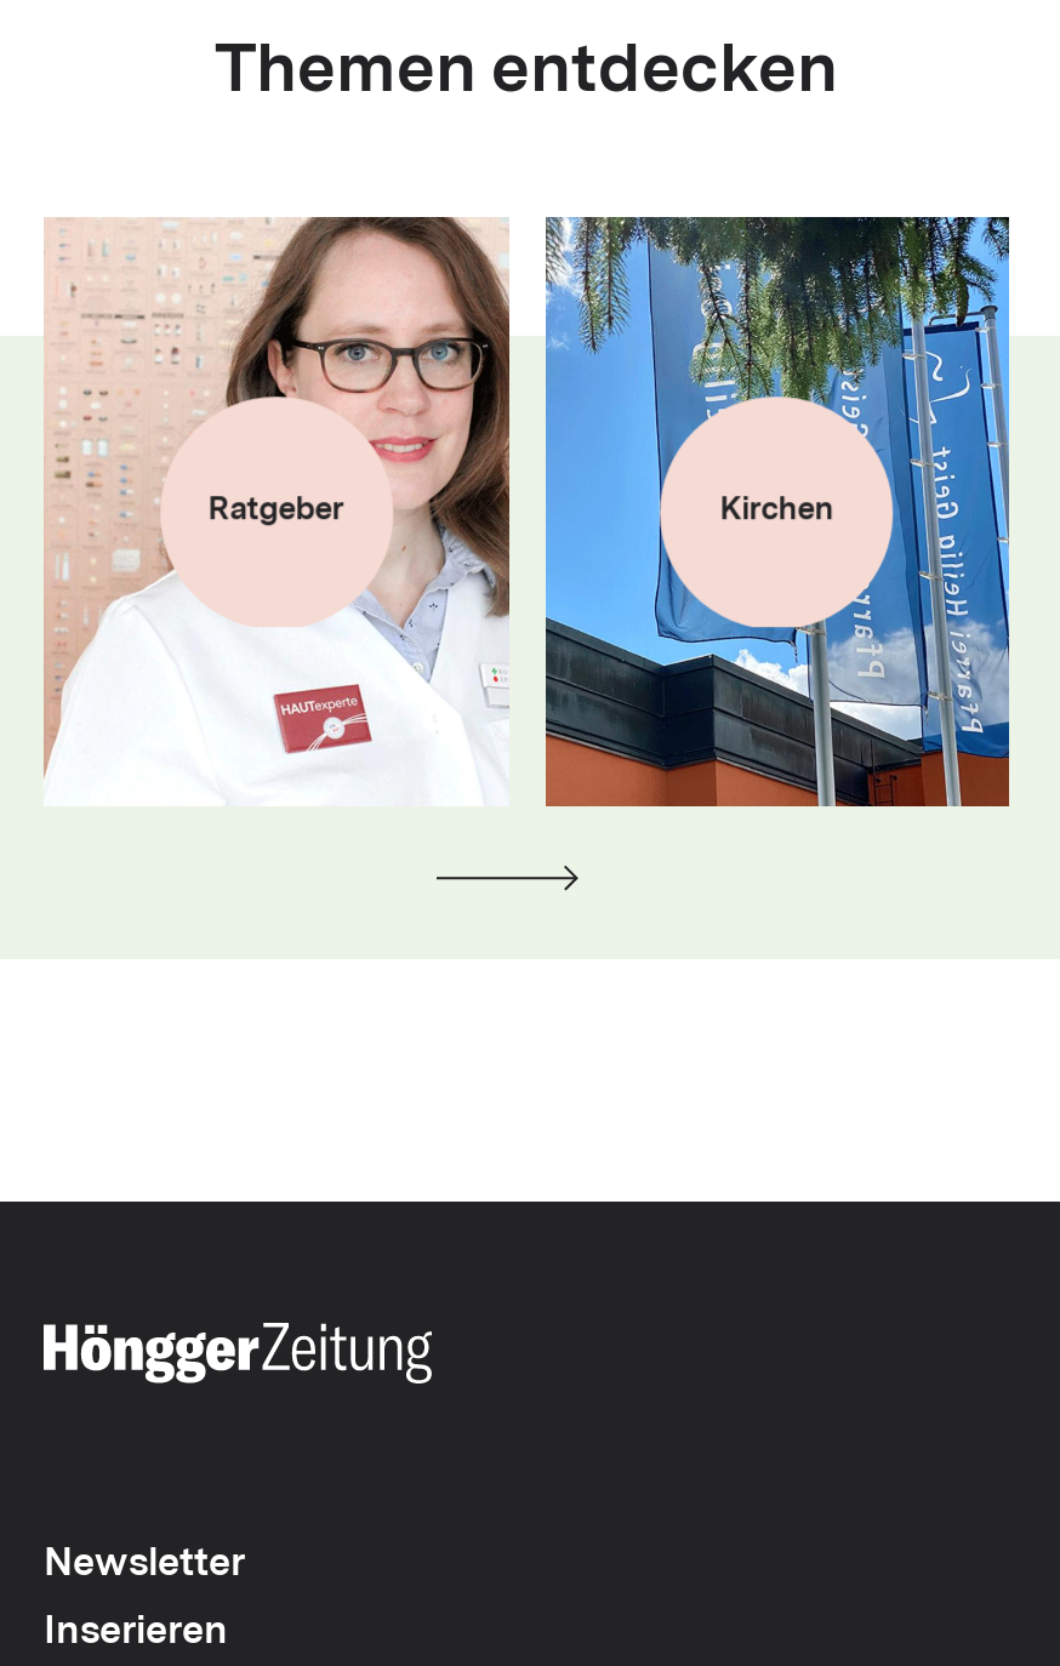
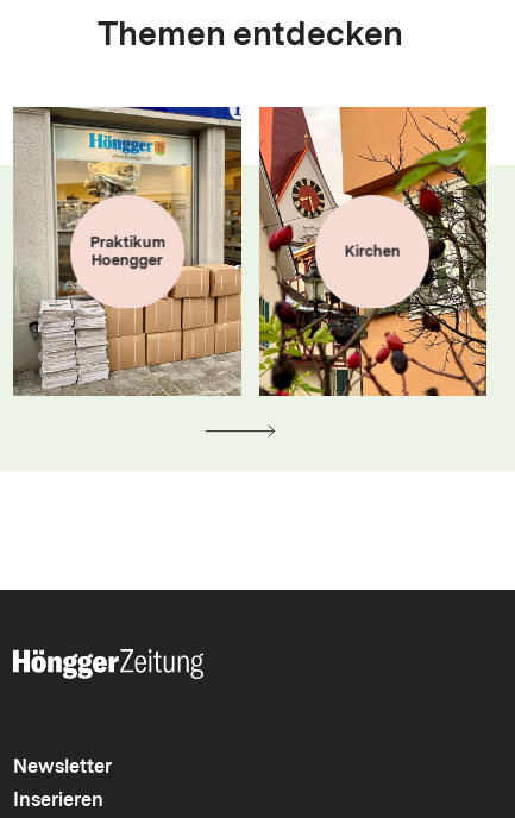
- [image]
- Ratgeber
+ [image]
+ Praktikum
+ Hoengger

- [image]
+ [image]
